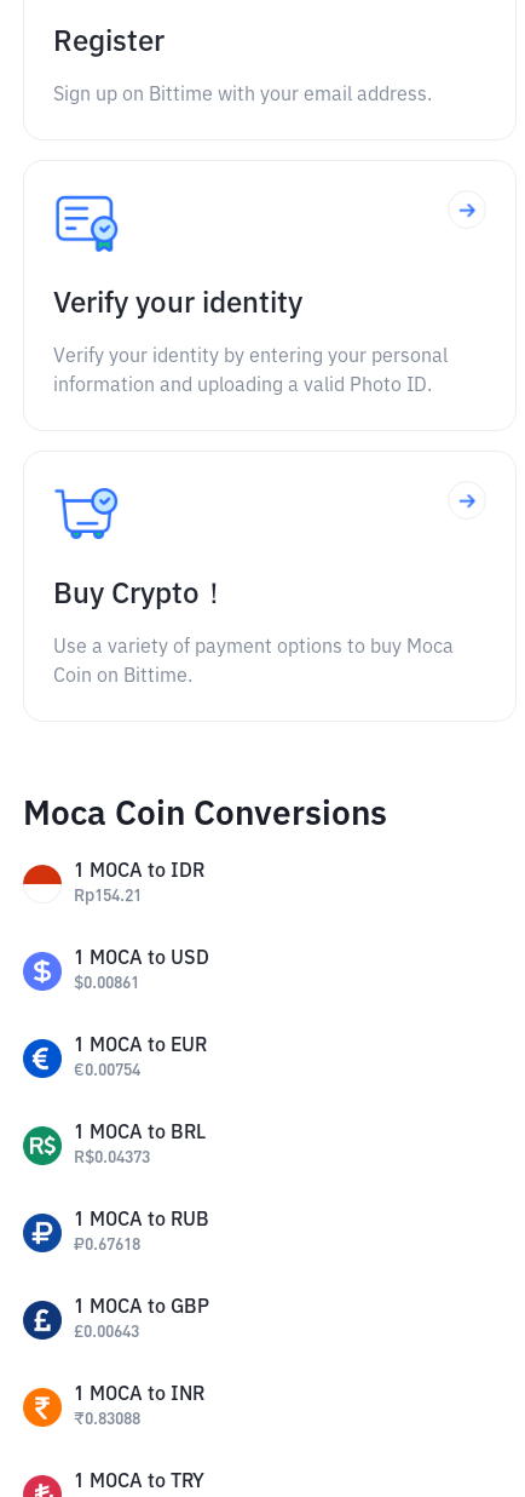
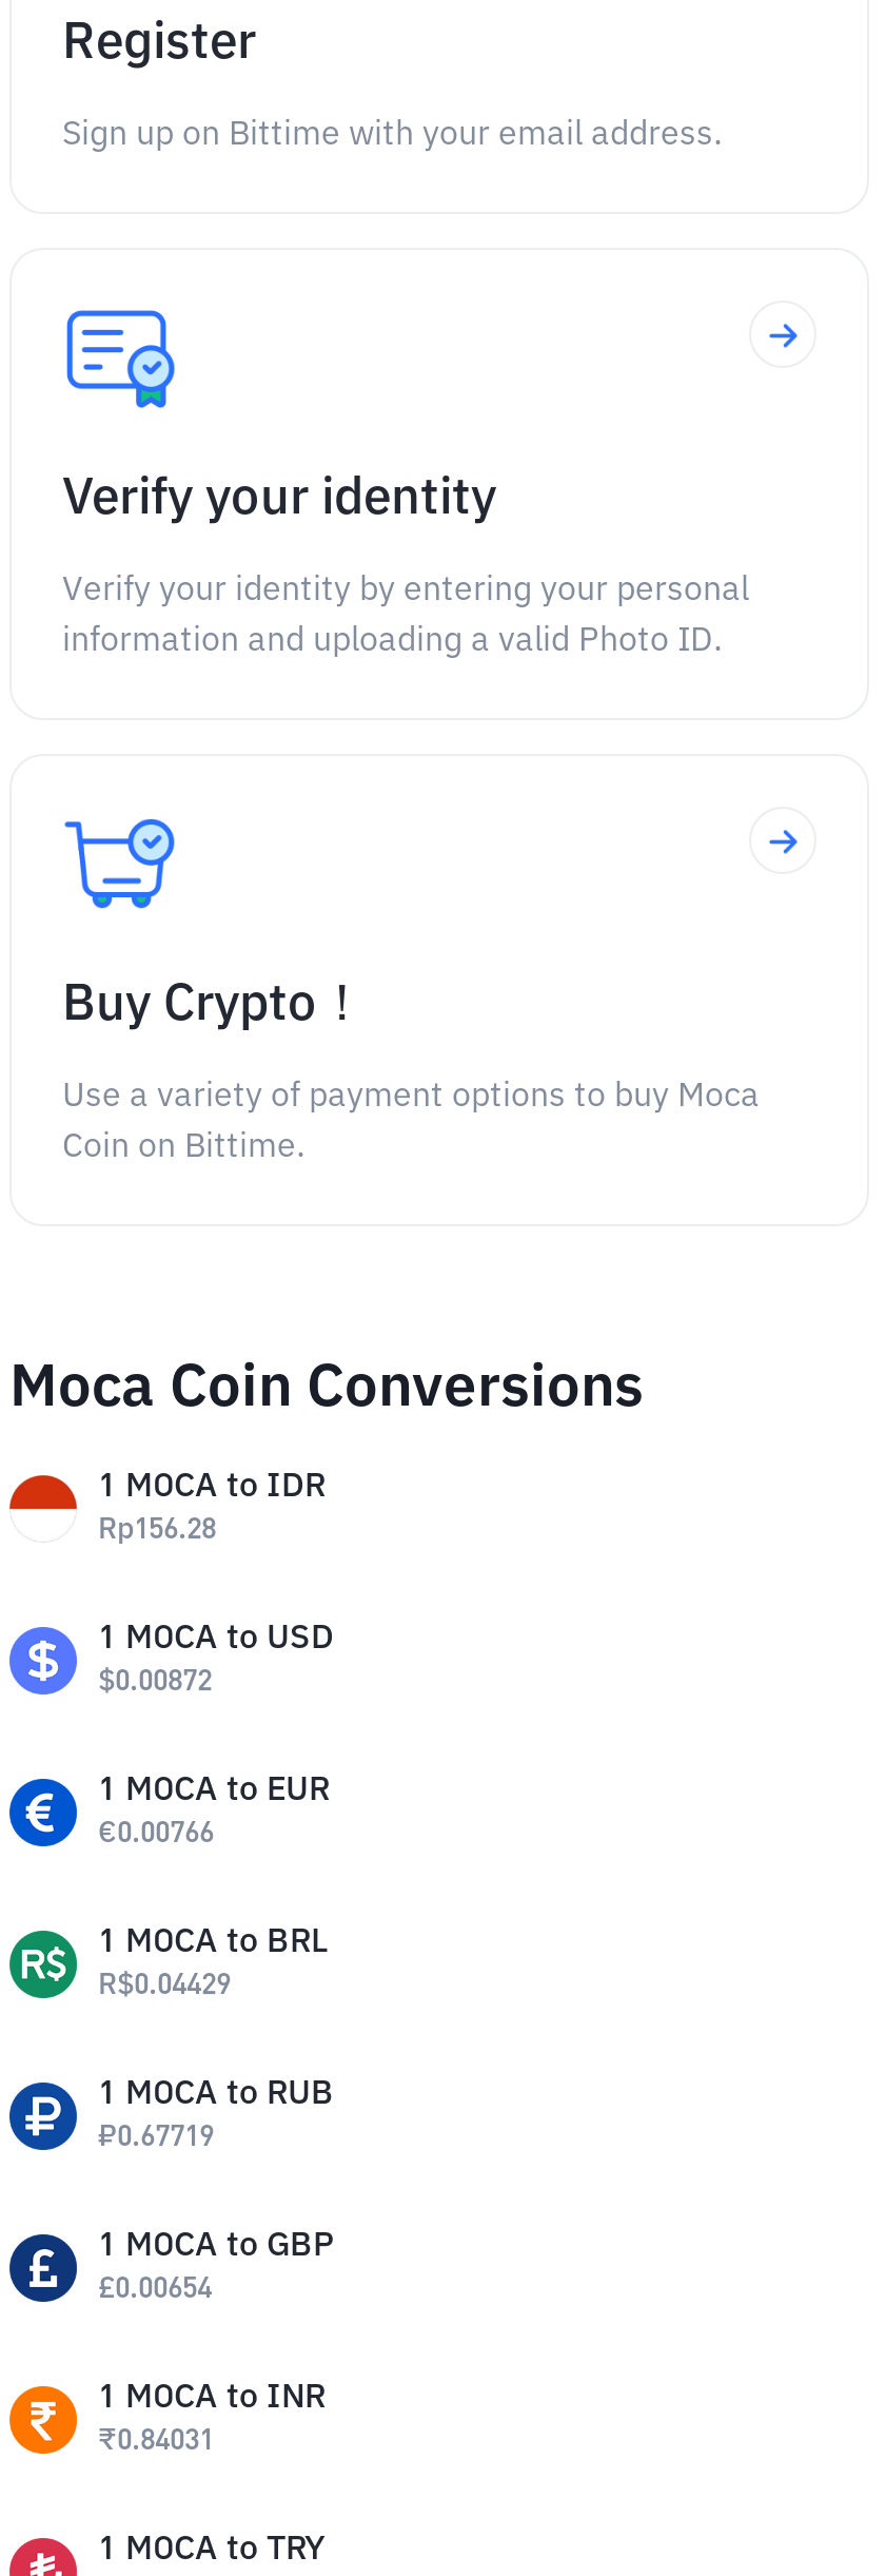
- Rp154.21
+ Rp156.28

- $0.00861
+ $0.00872

- €0.00754
+ €0.00766

- R$0.04373
+ R$0.04429

- ₽0.67618
+ ₽0.67719

- £0.00643
+ £0.00654

- ₹0.83088
+ ₹0.84031
